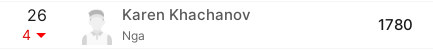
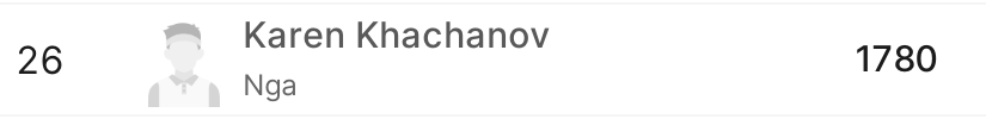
- 4
